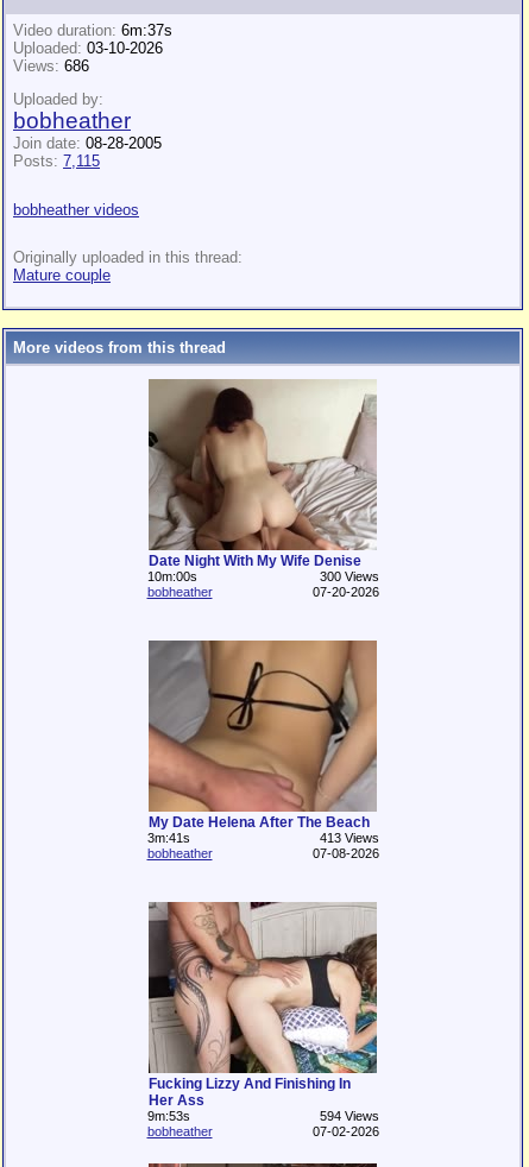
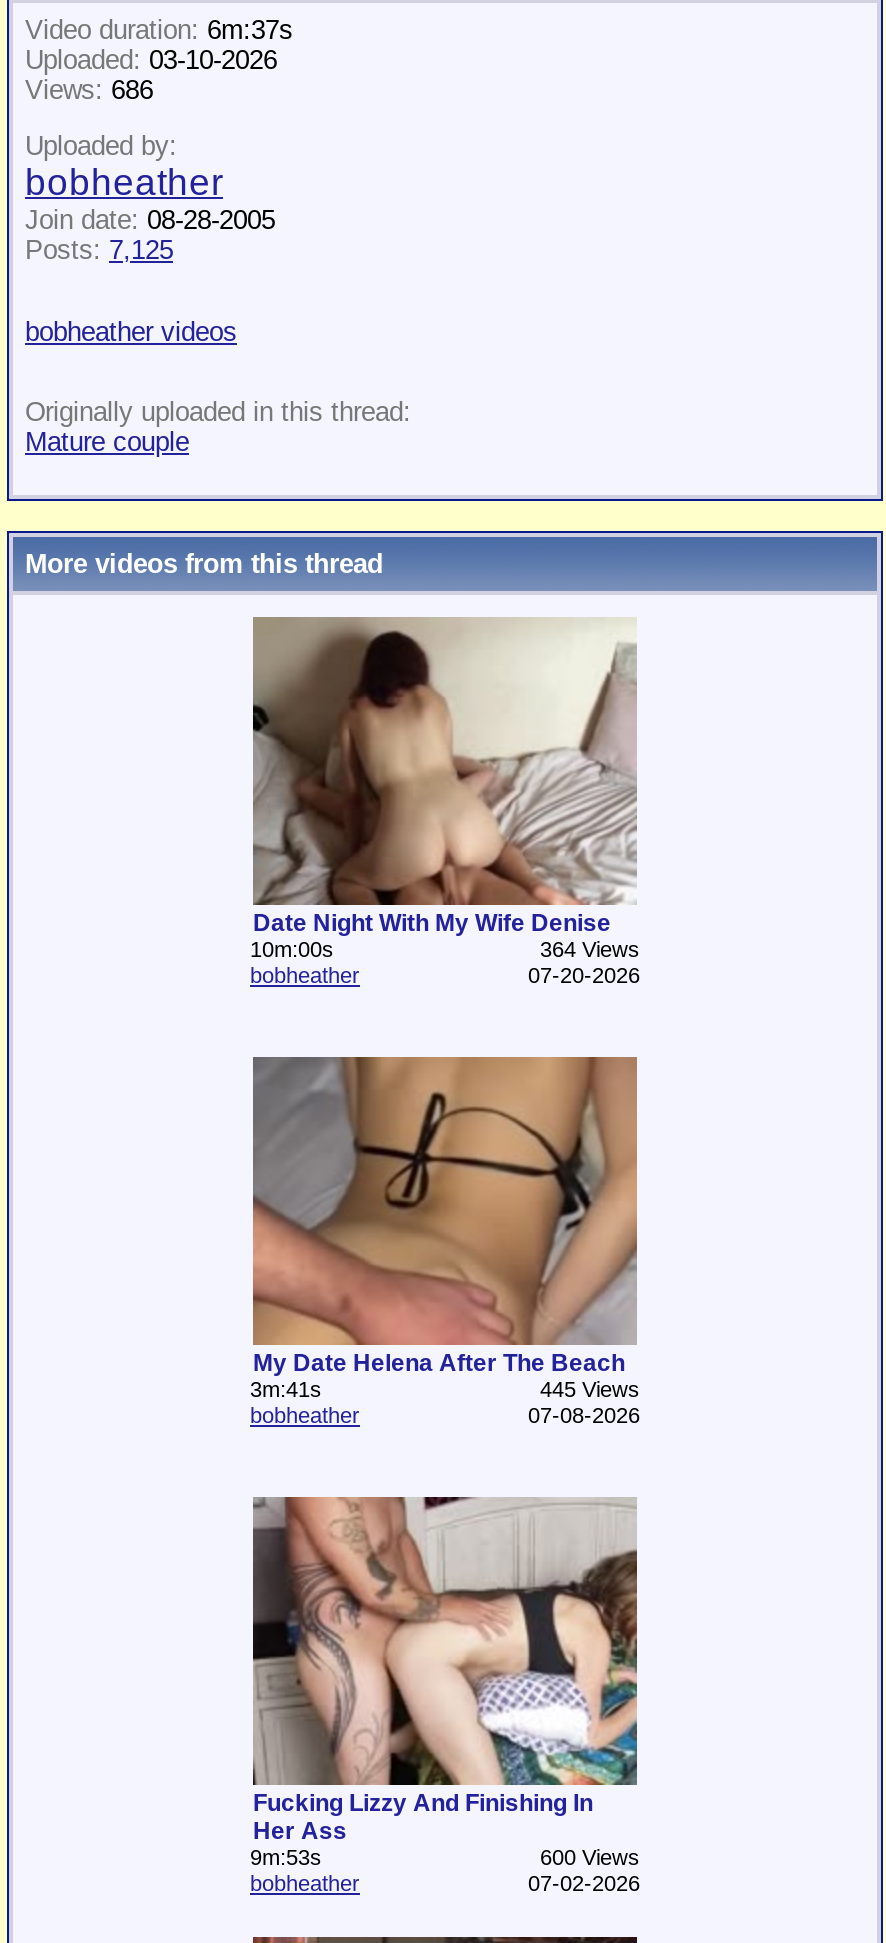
- Posts: 7,115
+ Posts: 7,125

- 300 Views
+ 364 Views

- 413 Views
+ 445 Views

- 594 Views
+ 600 Views
